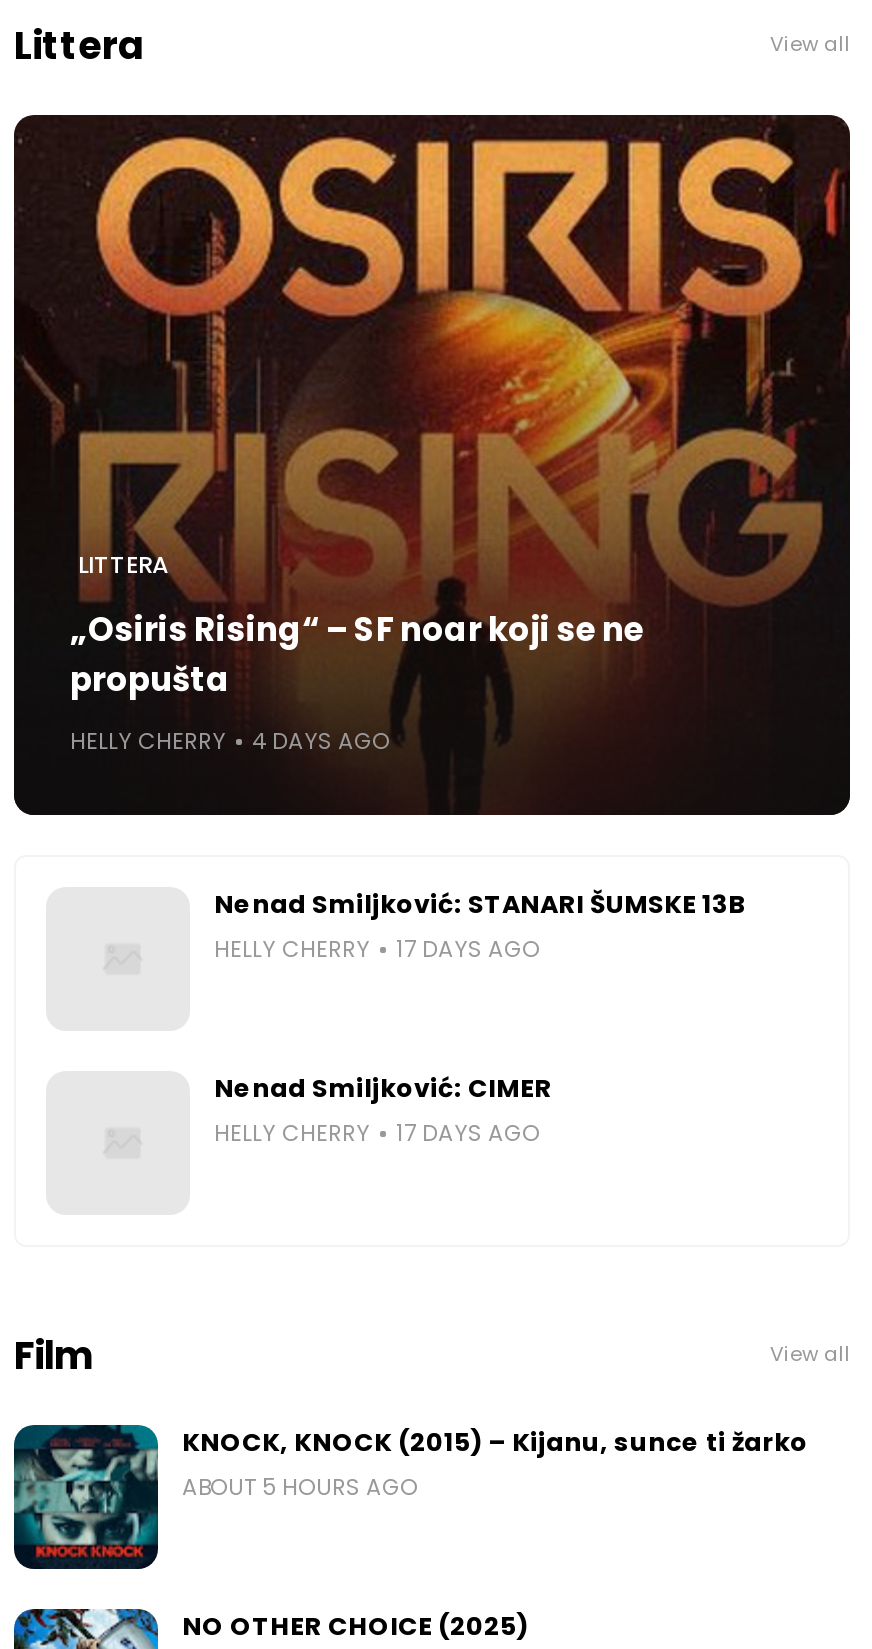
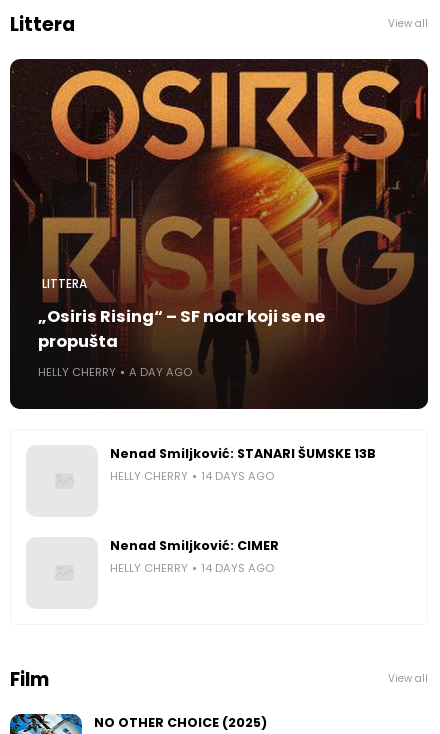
- 4 DAYS AGO
+ A DAY AGO

- HELLY CHERRY 17 DAYS AGO
+ HELLY CHERRY 14 DAYS AGO

- HELLY CHERRY 17 DAYS AGO
+ HELLY CHERRY 14 DAYS AGO

- [image]
- KNOCK, KNOCK (2015) – Kijanu, sunce ti žarko
- ABOUT 5 HOURS AGO
